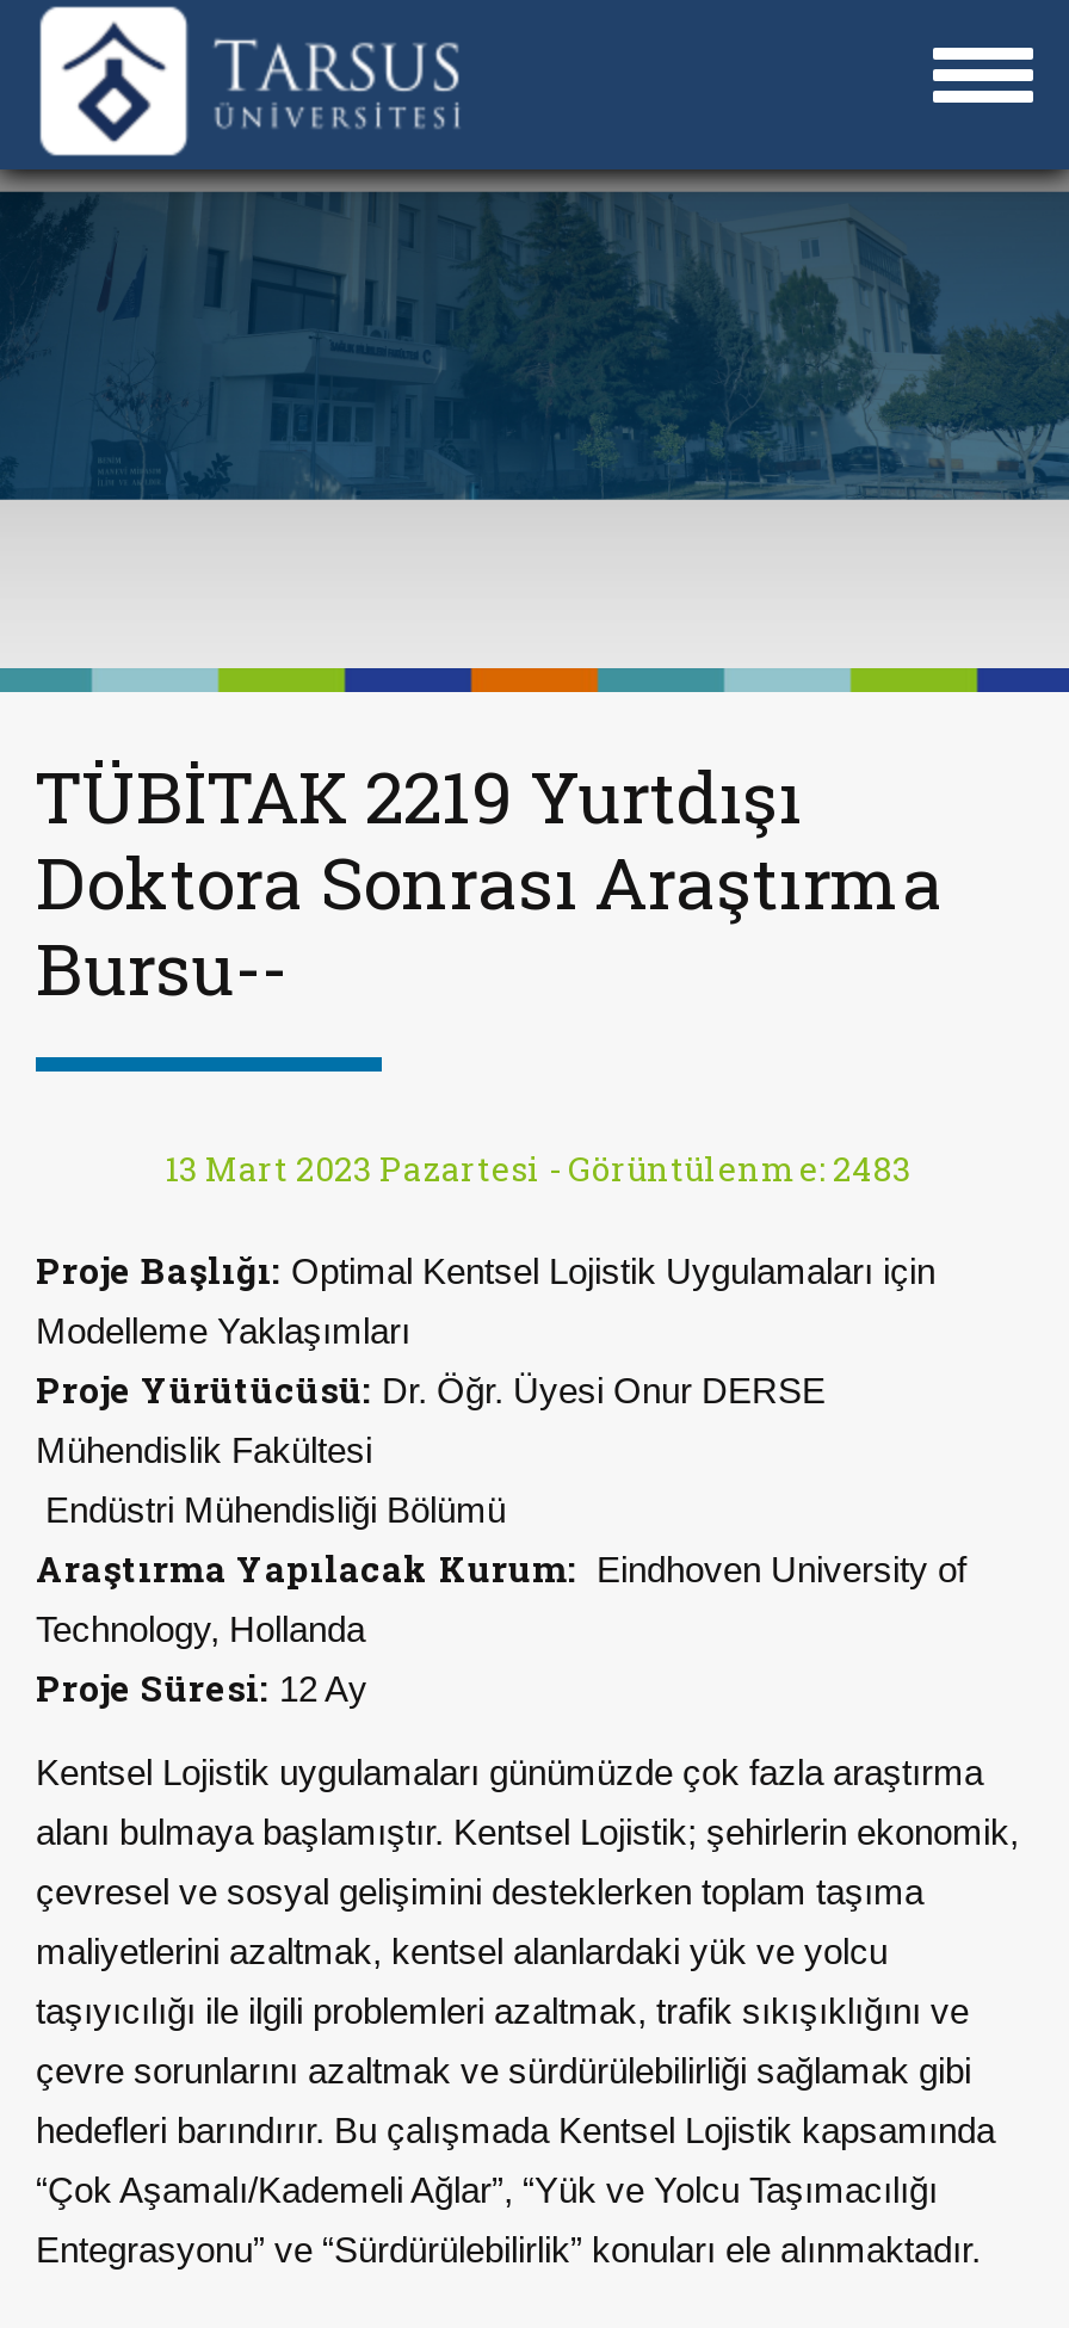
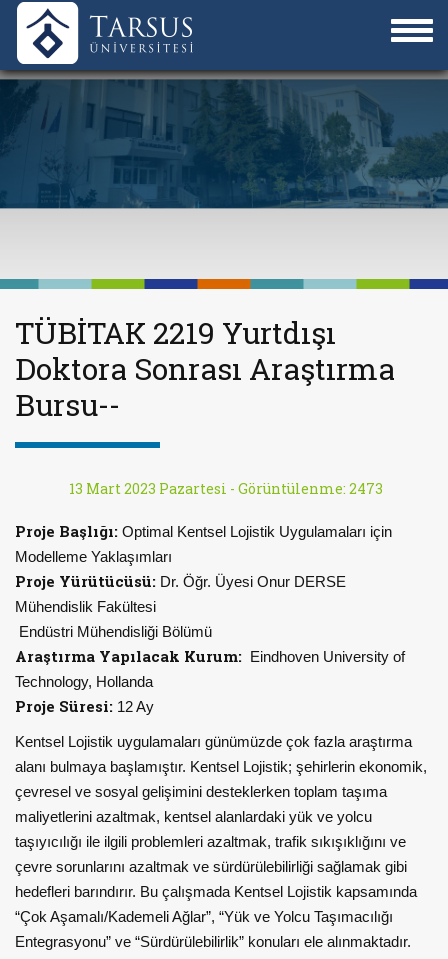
- 13 Mart 2023 Pazartesi - Görüntülenme: 2483
+ 13 Mart 2023 Pazartesi - Görüntülenme: 2473
